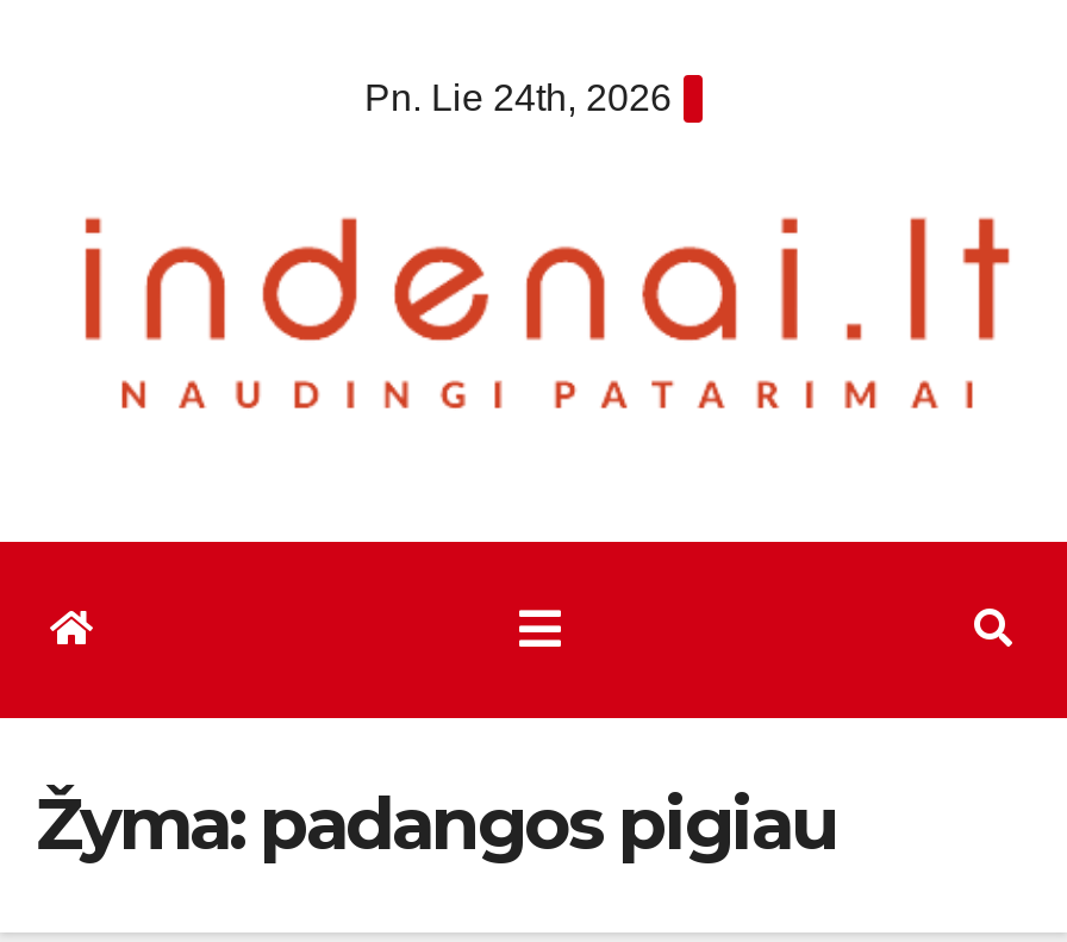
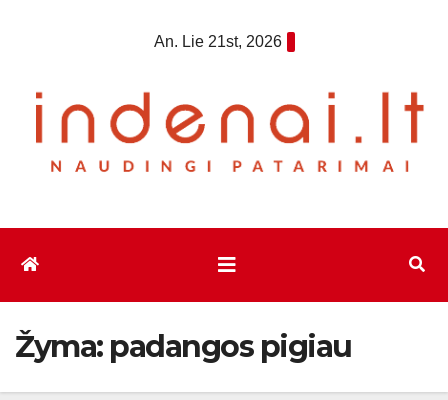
- Pn. Lie 24th, 2026
+ An. Lie 21st, 2026
